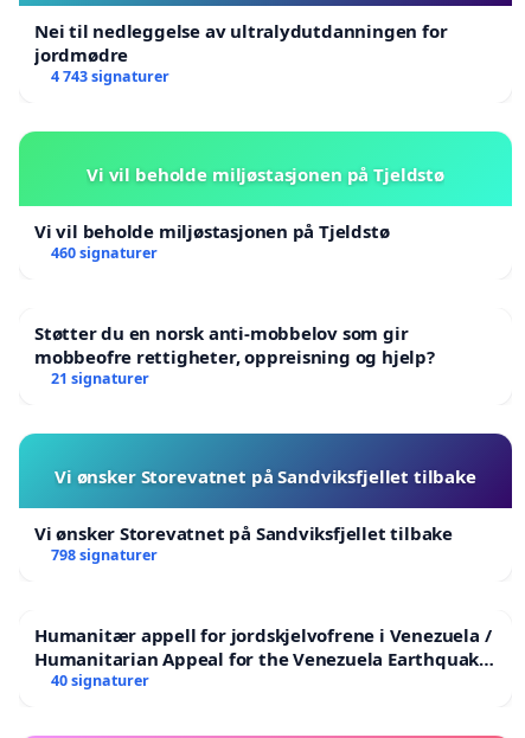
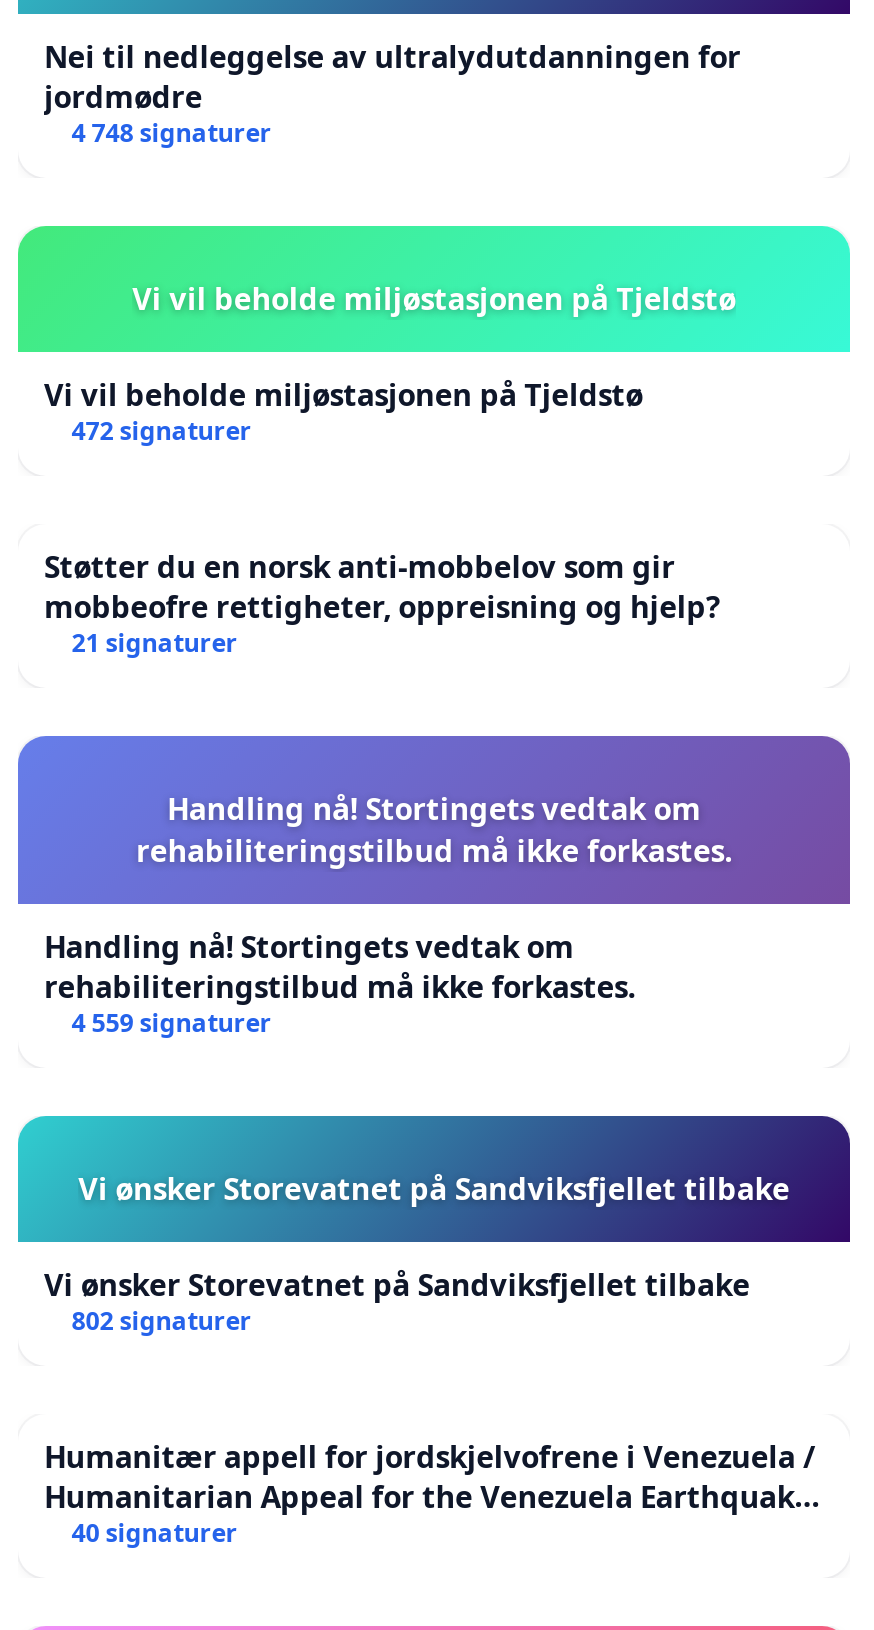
- 4 743 signaturer
+ 4 748 signaturer

- 460 signaturer
+ 472 signaturer

+ [image]
+ Handling nå! Stortingets vedtak om
+ rehabiliteringstilbud må ikke forkastes.
+ Handling nå! Stortingets vedtak om
+ rehabiliteringstilbud må ikke forkastes.
+ 4 559 signaturer

- 798 signaturer
+ 802 signaturer
